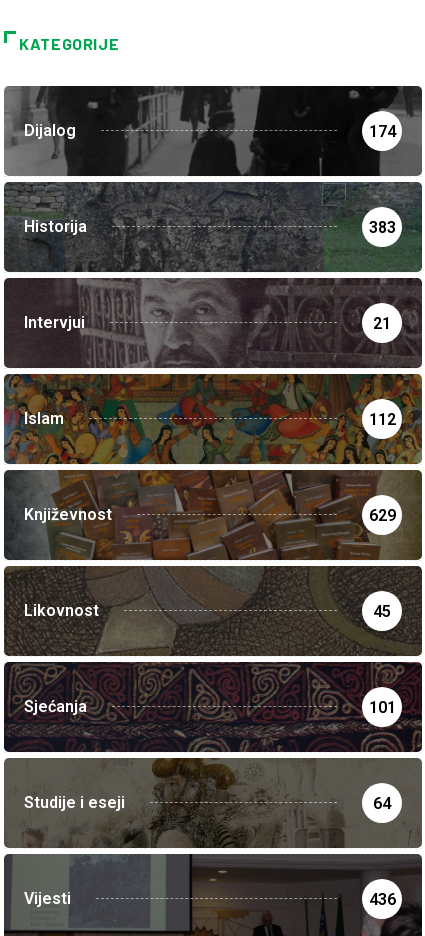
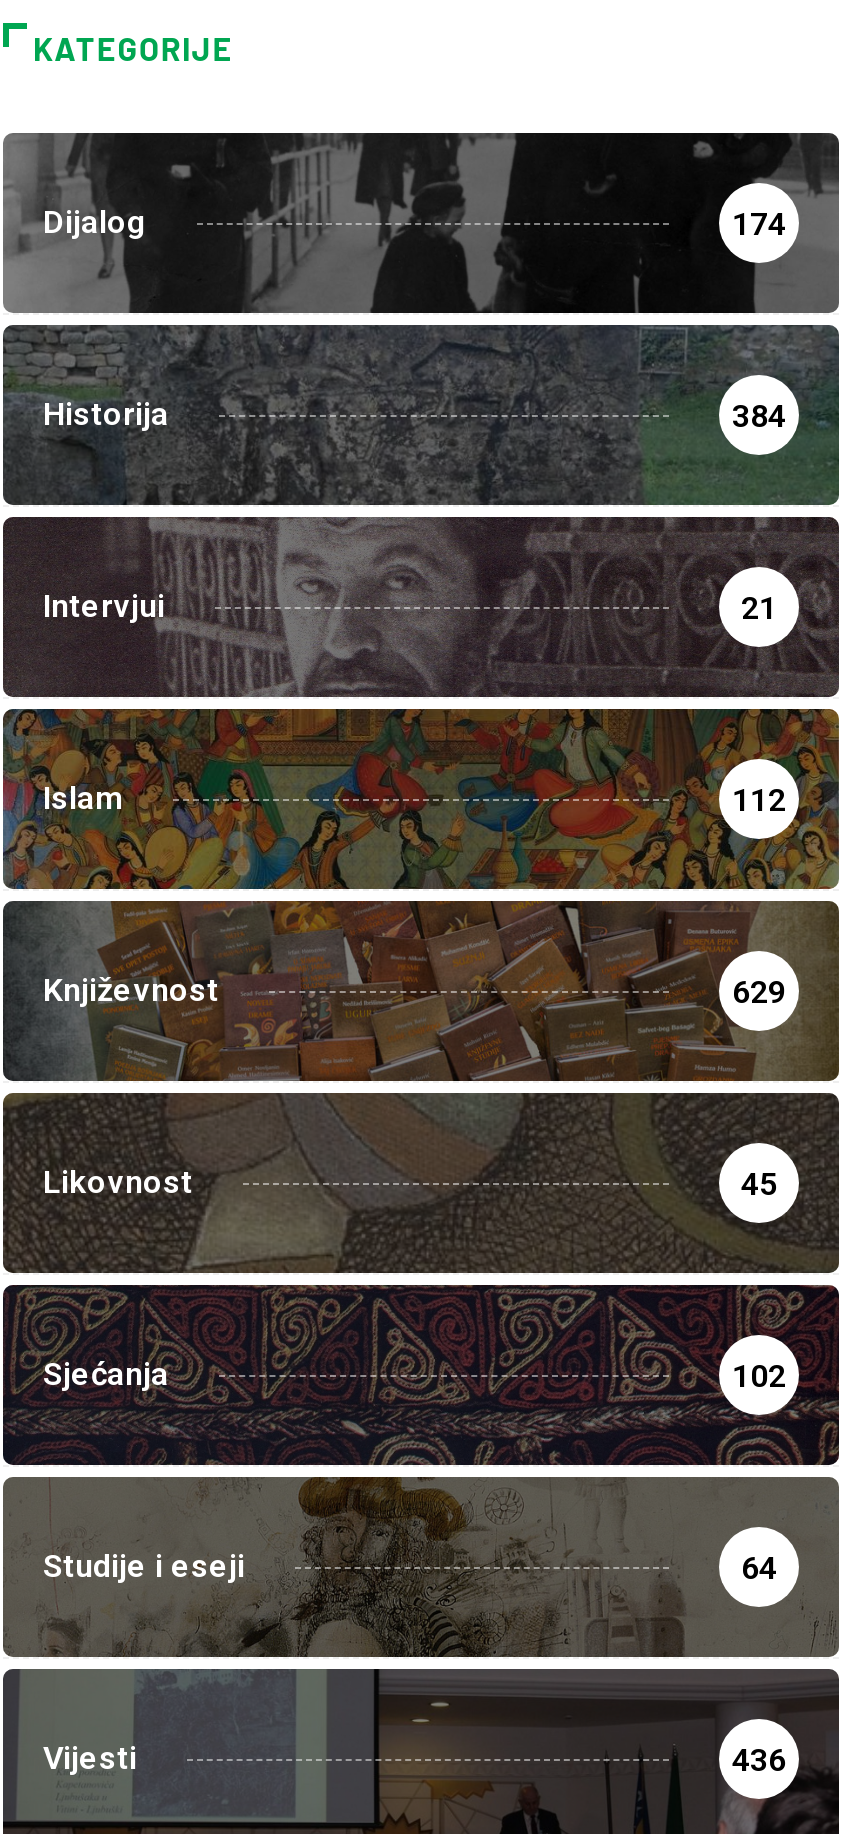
- 383
+ 384

- 101
+ 102
